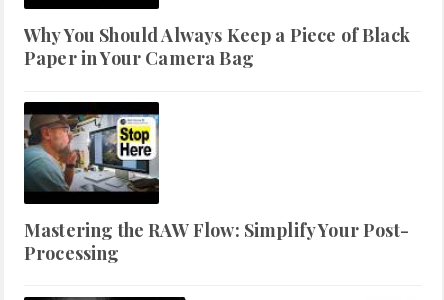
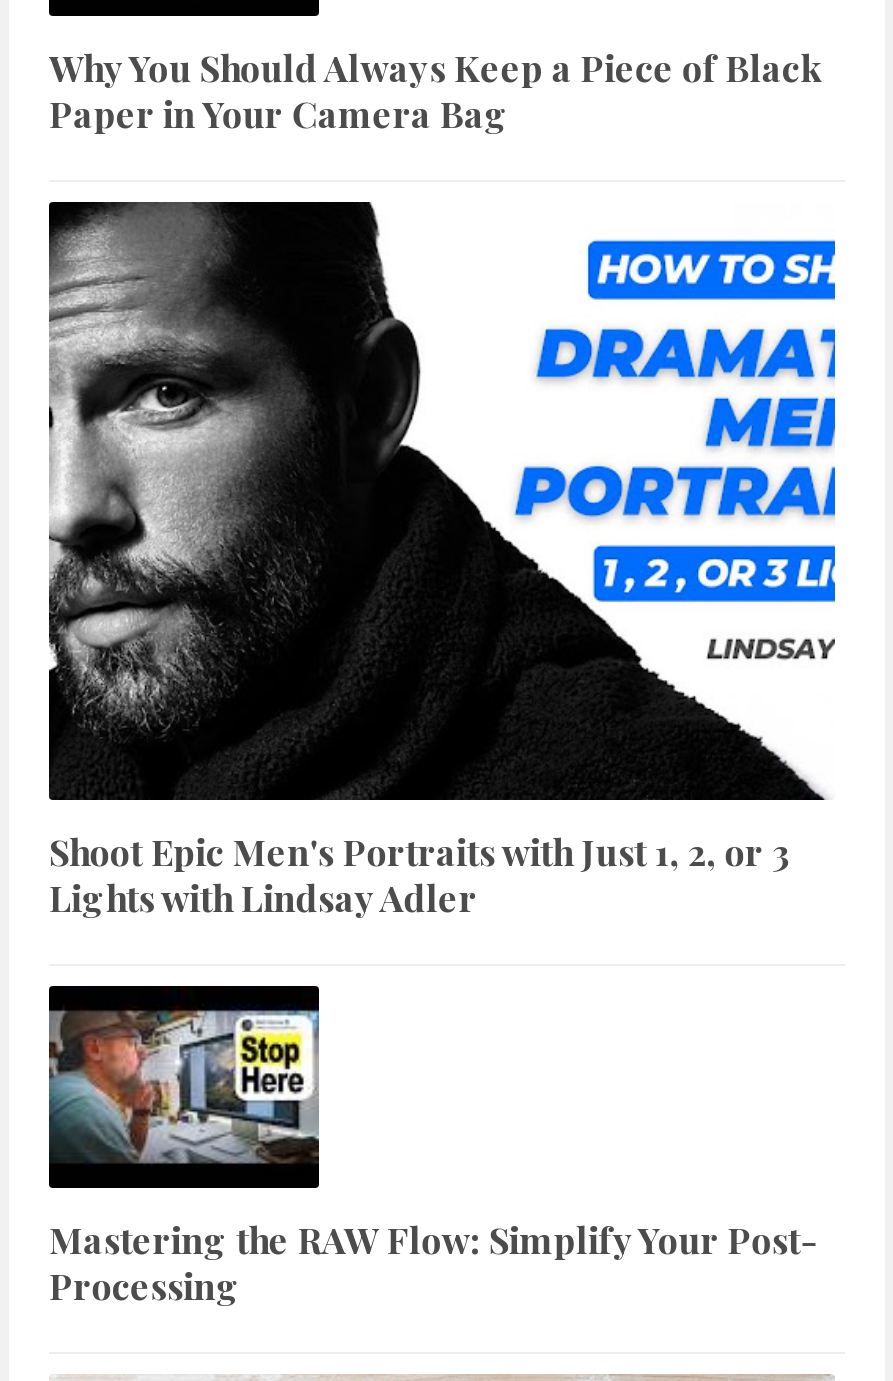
+ [image]
+ Shoot Epic Men's Portraits with Just 1, 2, or 3
+ Lights with Lindsay Adler
